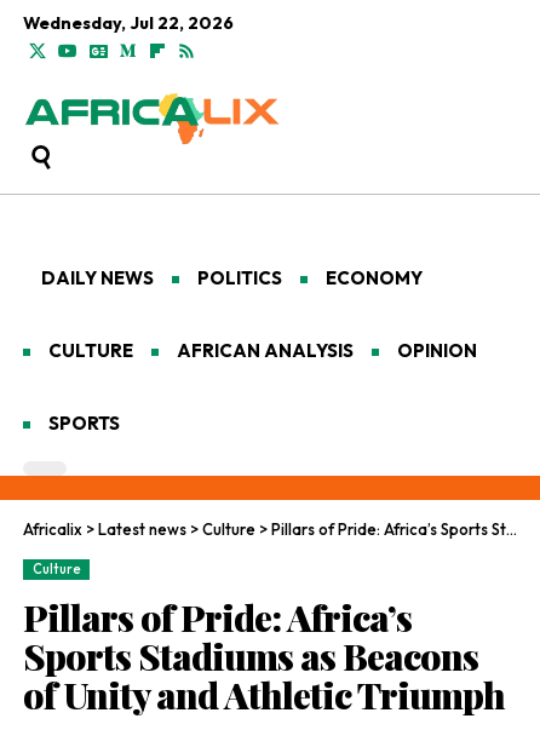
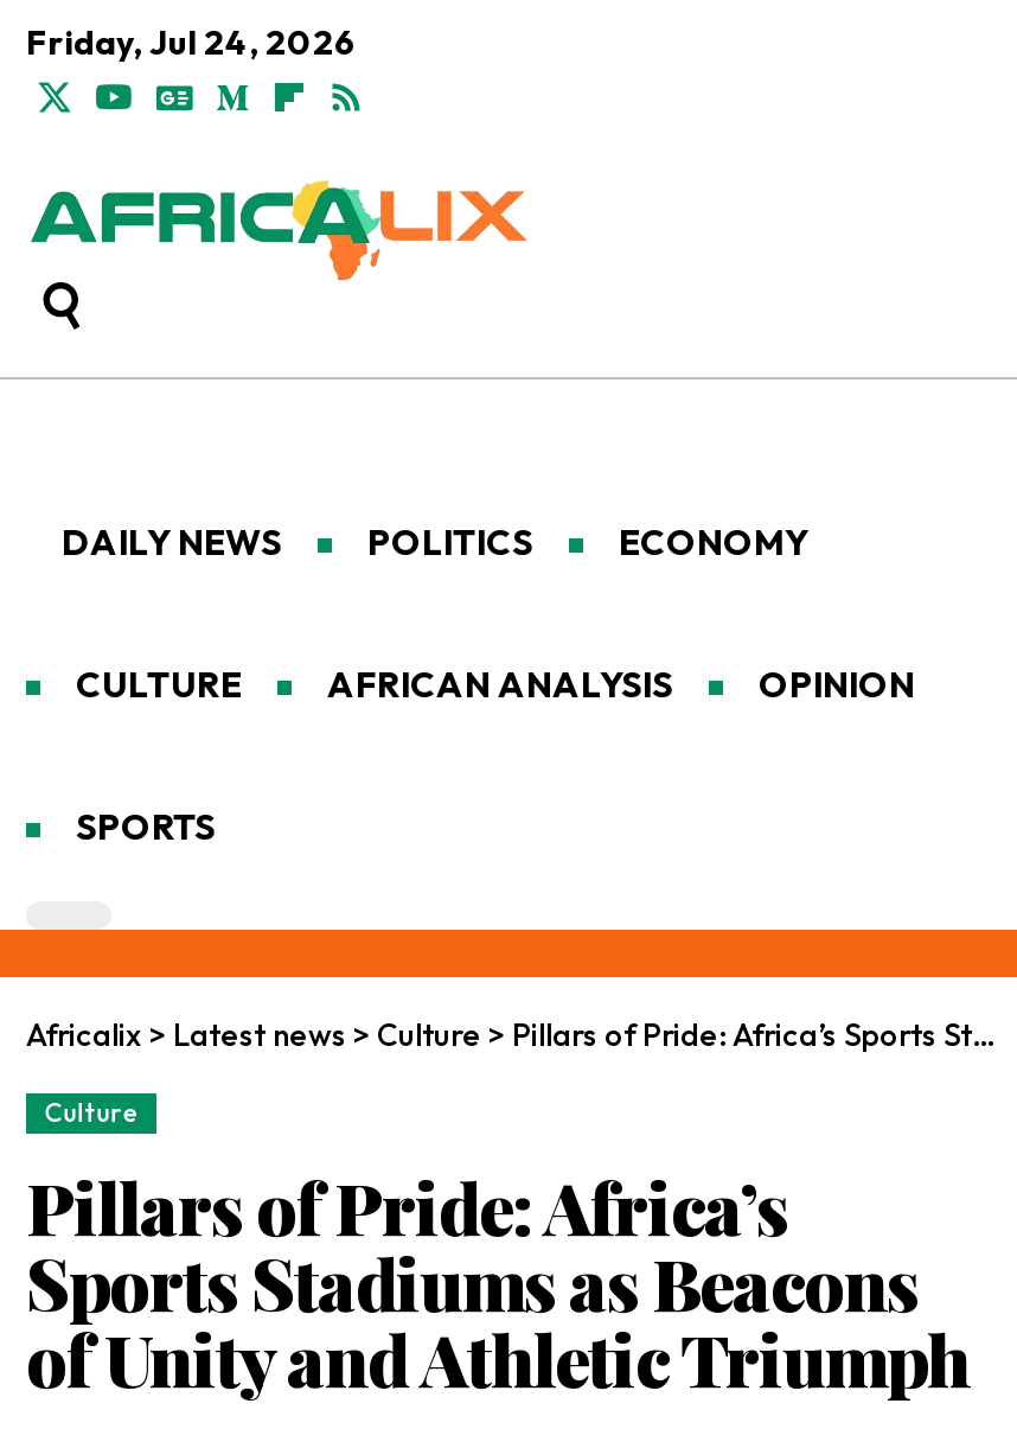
- Wednesday, Jul 22, 2026
+ Friday, Jul 24, 2026
